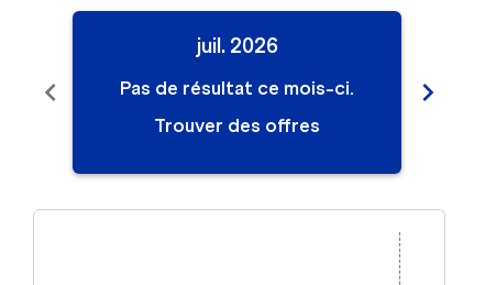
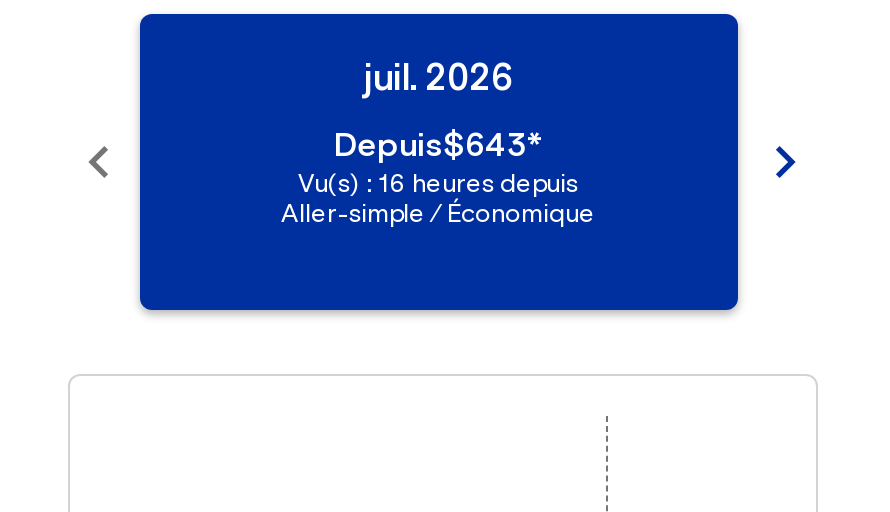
- Pas de résultat ce mois-ci.
- Trouver des offres
+ Depuis$643*
+ Vu(s) : 16 heures depuis
+ Aller-simple / Économique
